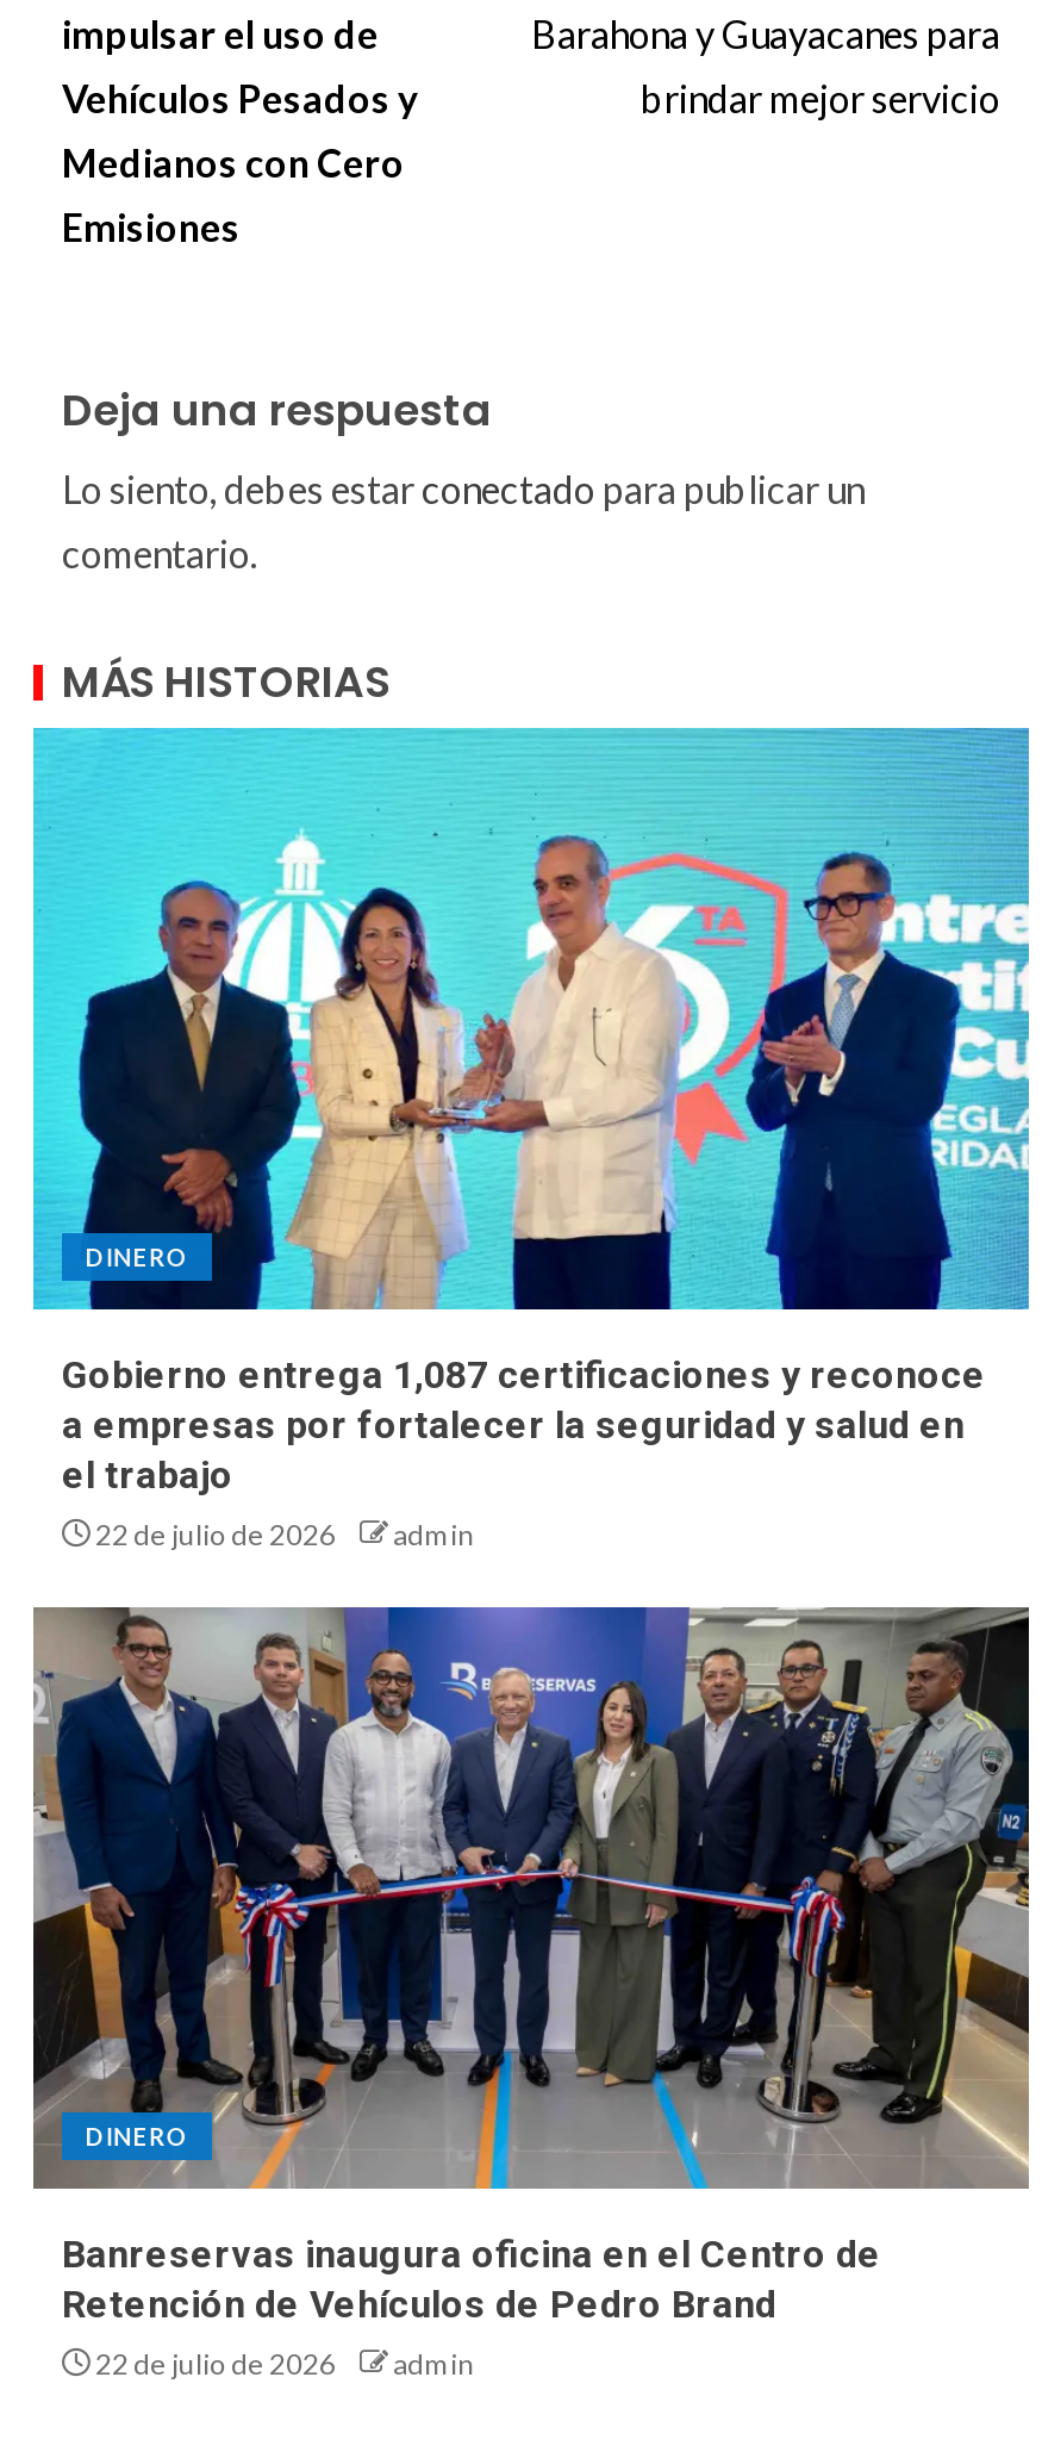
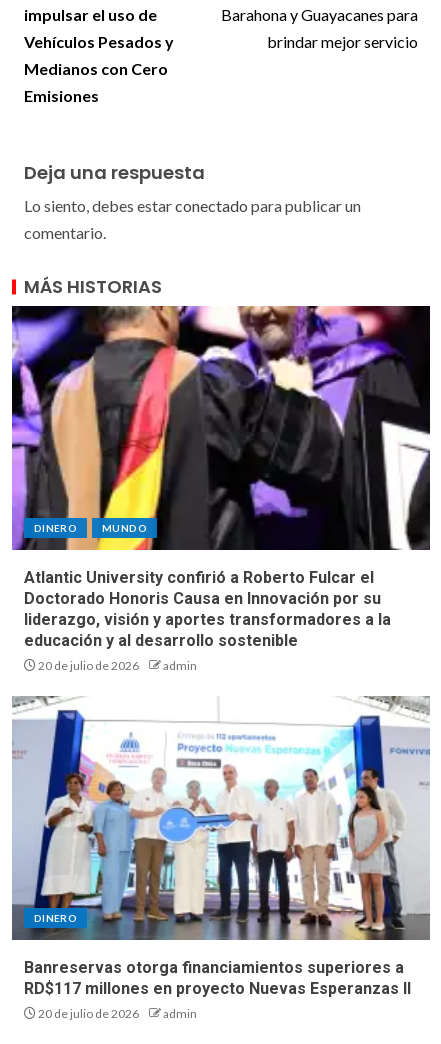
- [image]
- Gobierno entrega 1,087 certificaciones y reconoce
- a empresas por fortalecer la seguridad y salud en
- el trabajo
- 22 de julio de 2026
+ [image]
+ MUNDO
+ Atlantic University confirió a Roberto Fulcar el
+ Doctorado Honoris Causa en Innovación por su
+ liderazgo, visión y aportes transformadores a la
+ educación y al desarrollo sostenible
+ 20 de julio de 2026

- [image]
- Banreservas inaugura oficina en el Centro de
- Retención de Vehículos de Pedro Brand
- 22 de julio de 2026
+ [image]
+ Banreservas otorga financiamientos superiores a
+ RD$117 millones en proyecto Nuevas Esperanzas II
+ 20 de julio de 2026
